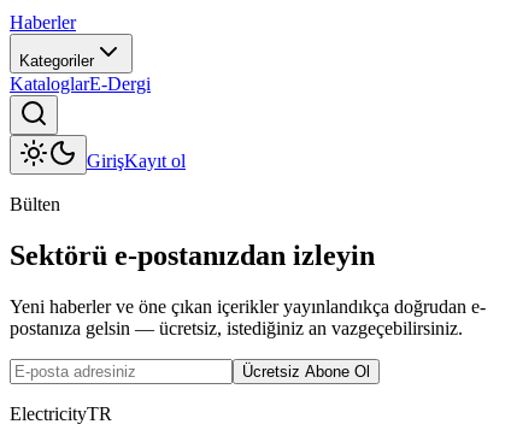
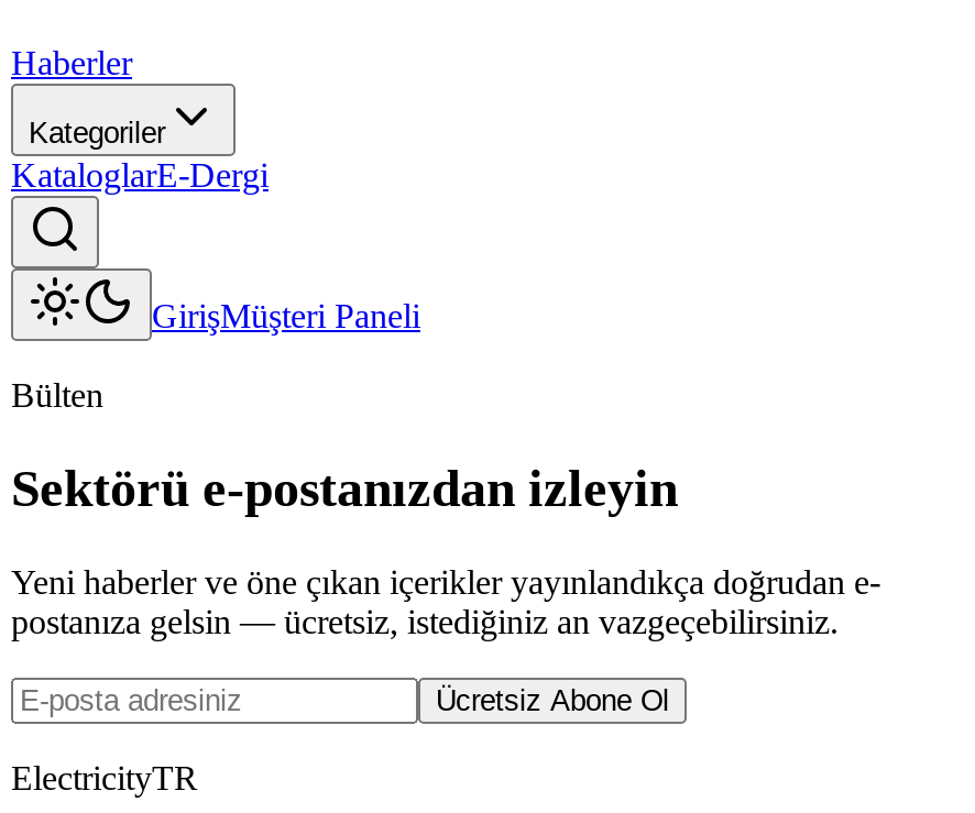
- GirişKayıt ol
+ GirişMüşteri Paneli
